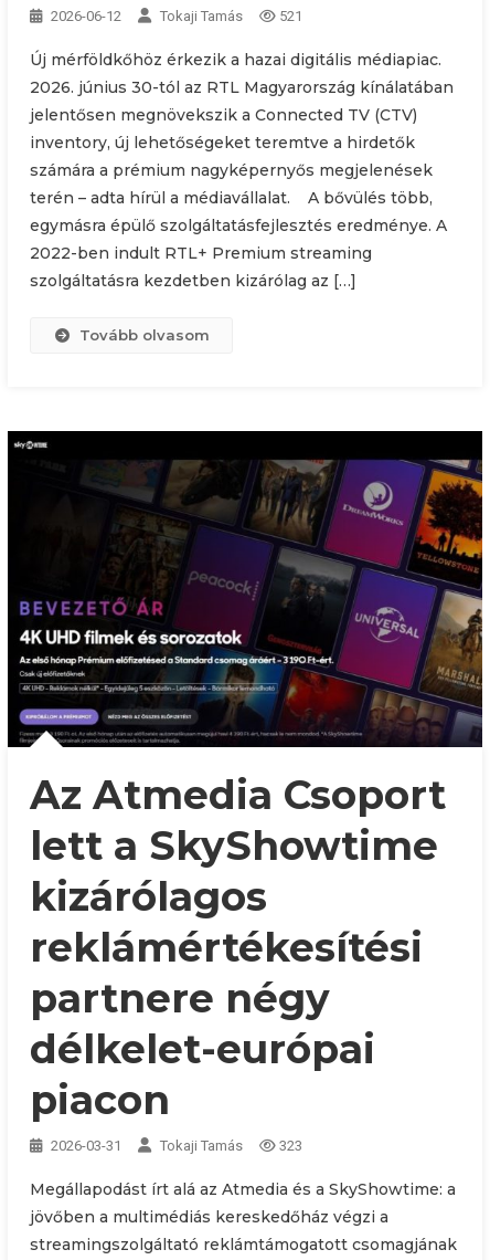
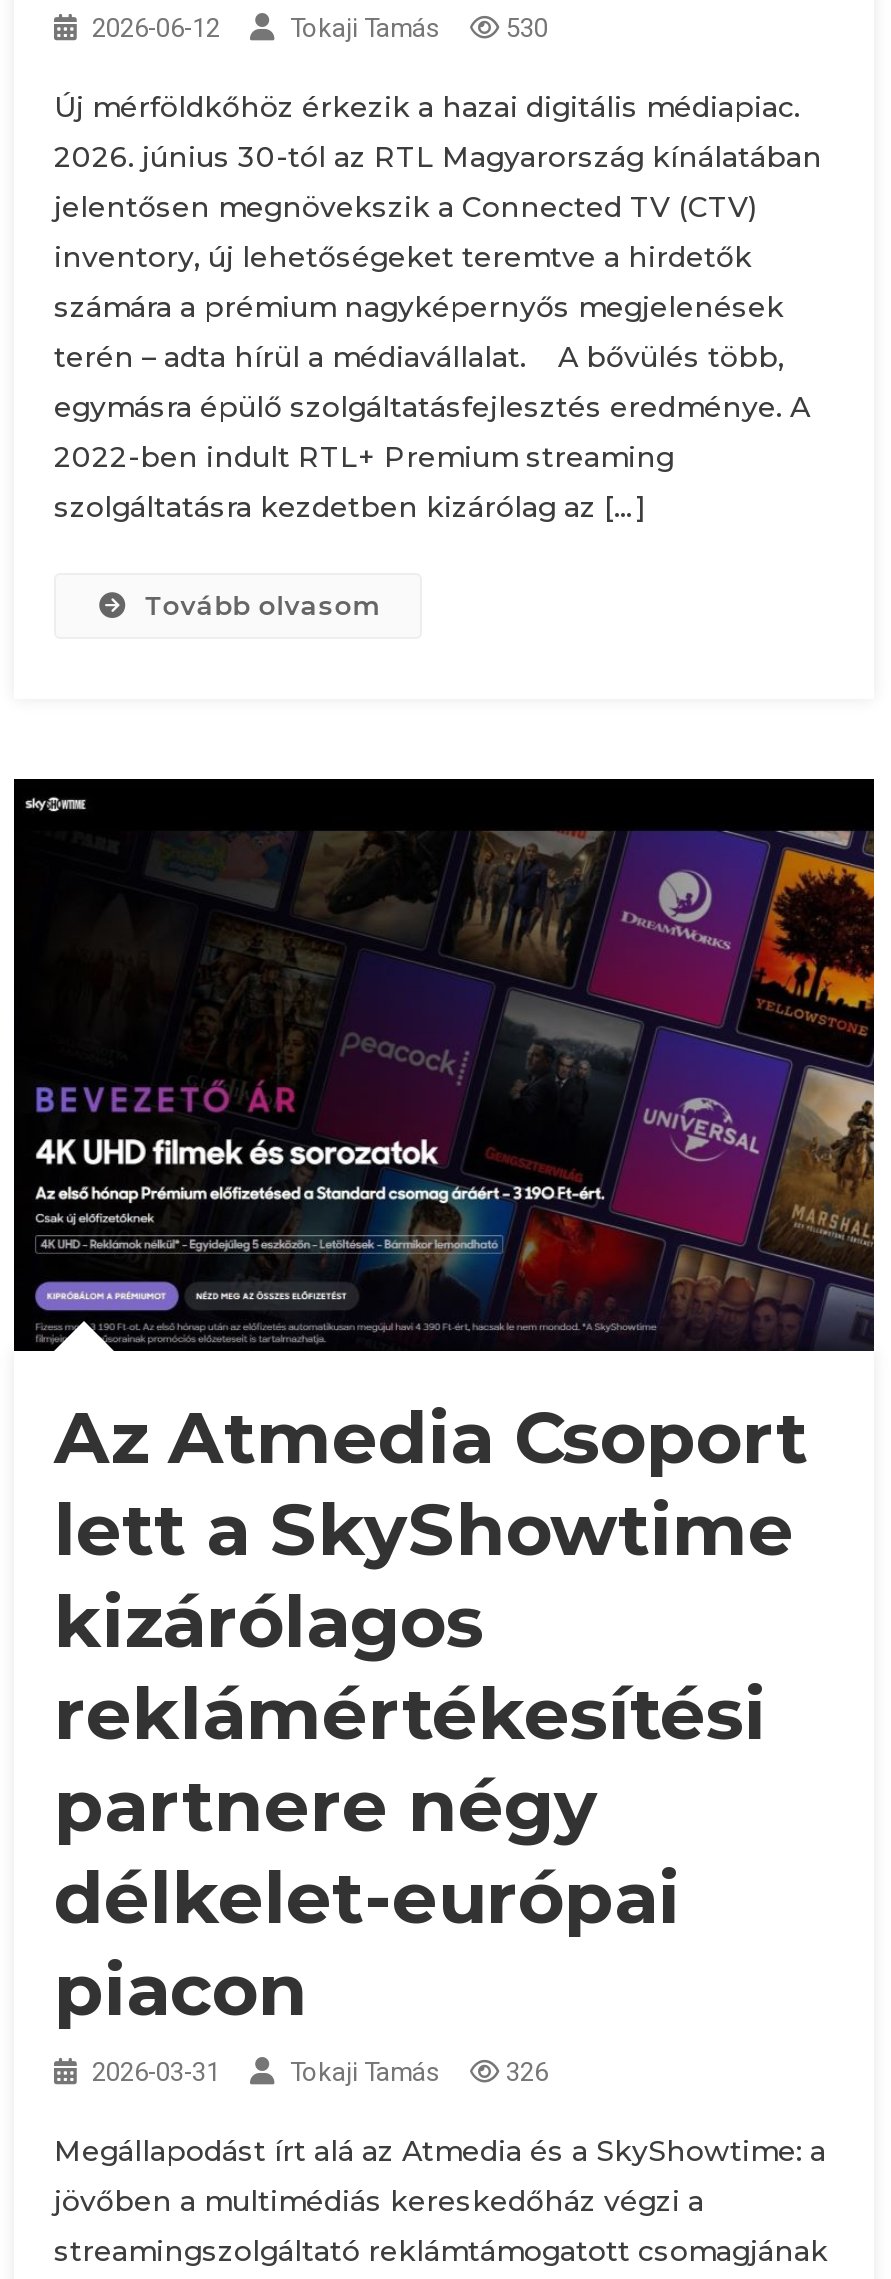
- 521
+ 530

- 323
+ 326
